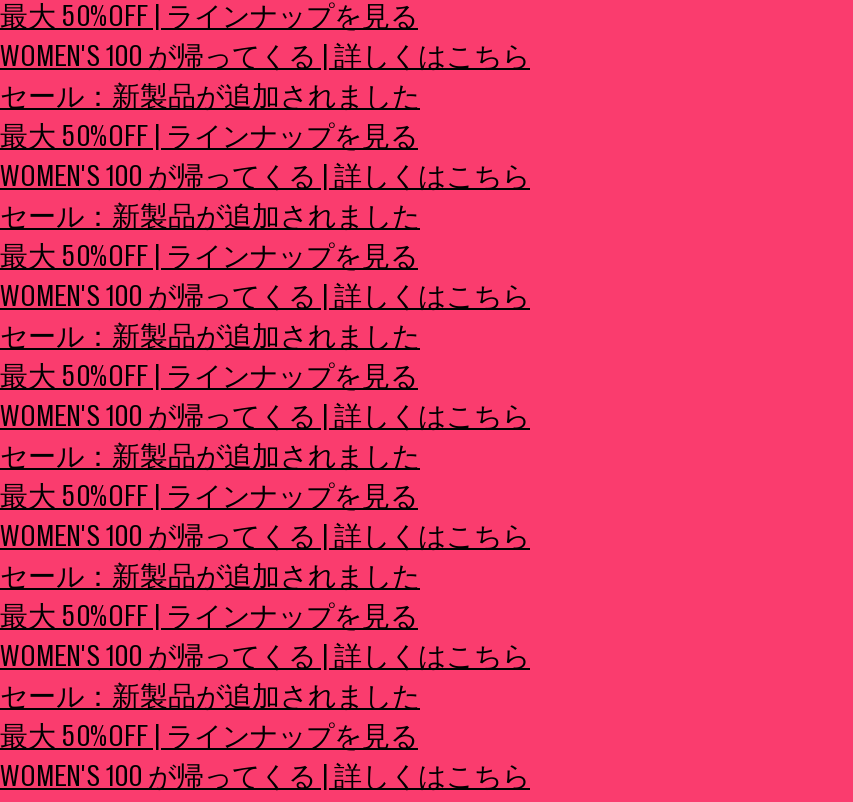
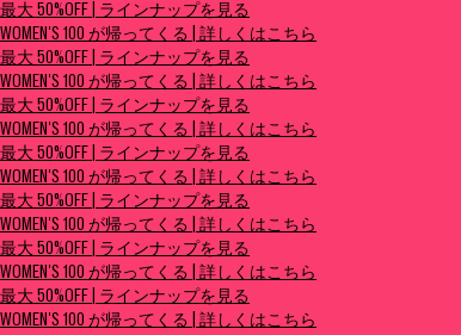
- セール：新製品が追加されました

- セール：新製品が追加されました

- セール：新製品が追加されました

- セール：新製品が追加されました

- セール：新製品が追加されました

- セール：新製品が追加されました
